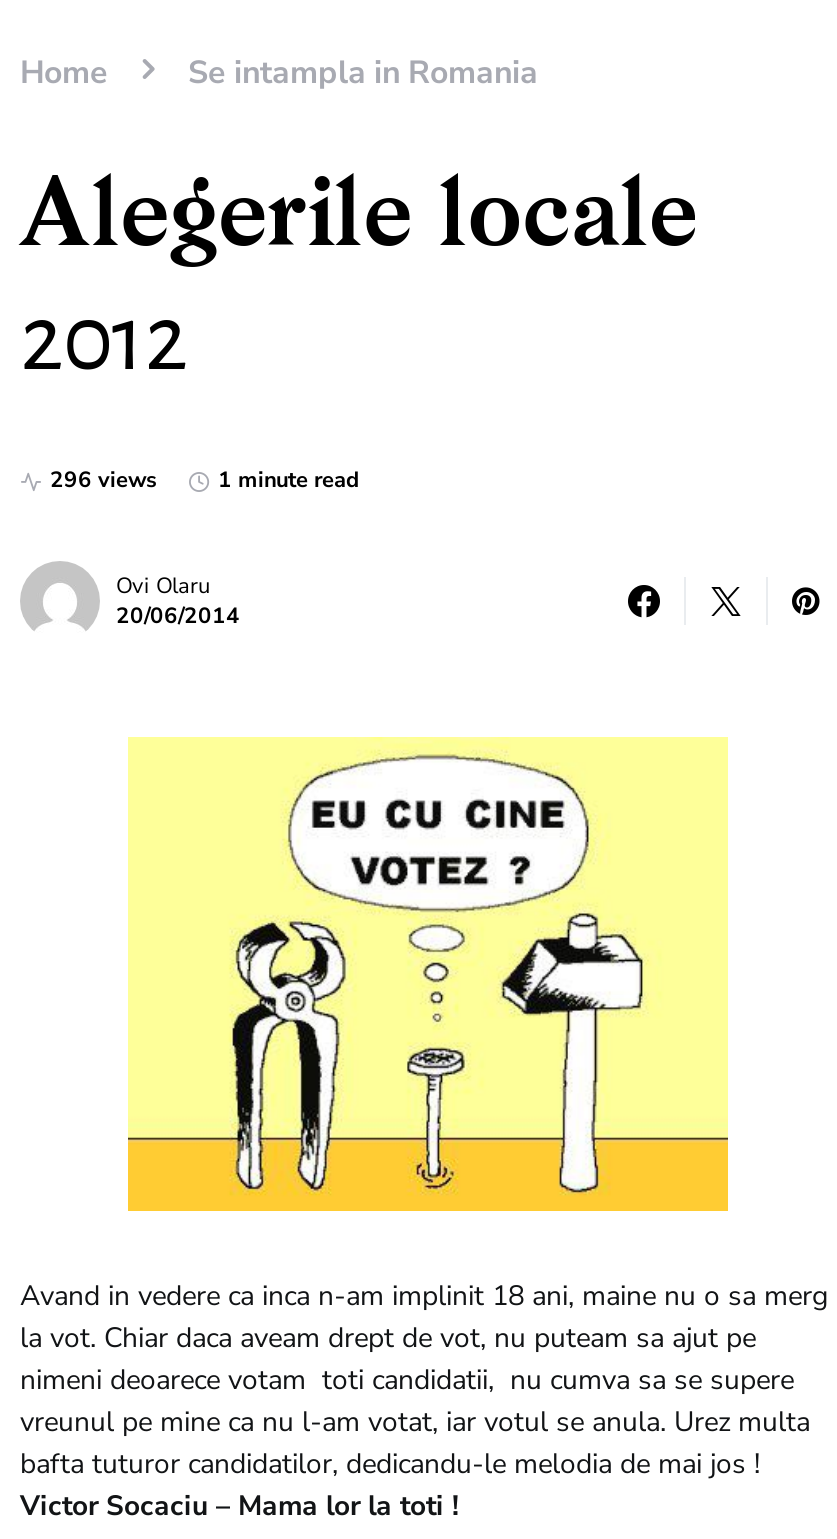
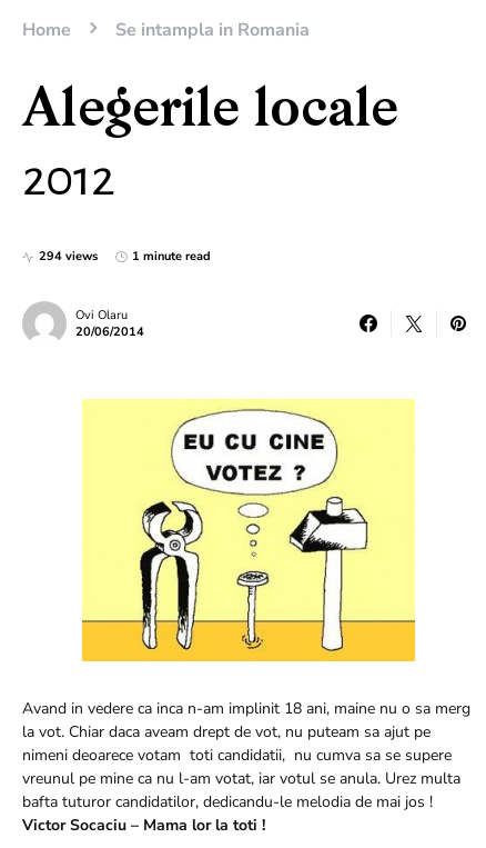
- 296 views
+ 294 views
